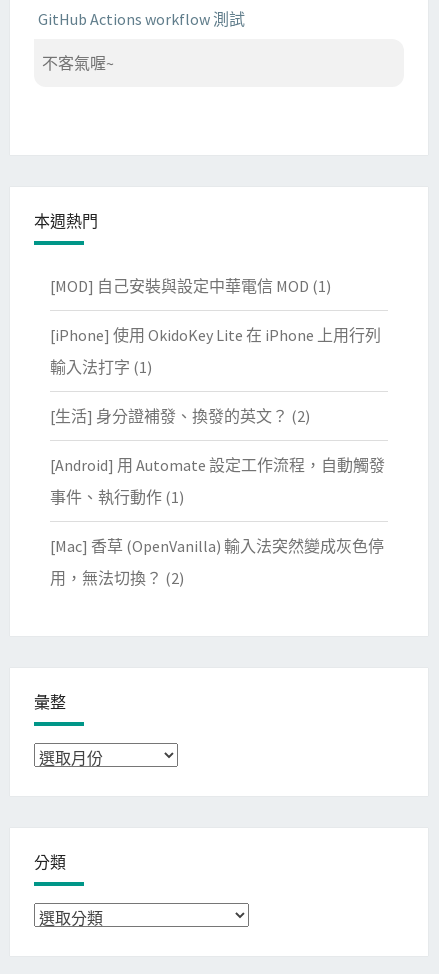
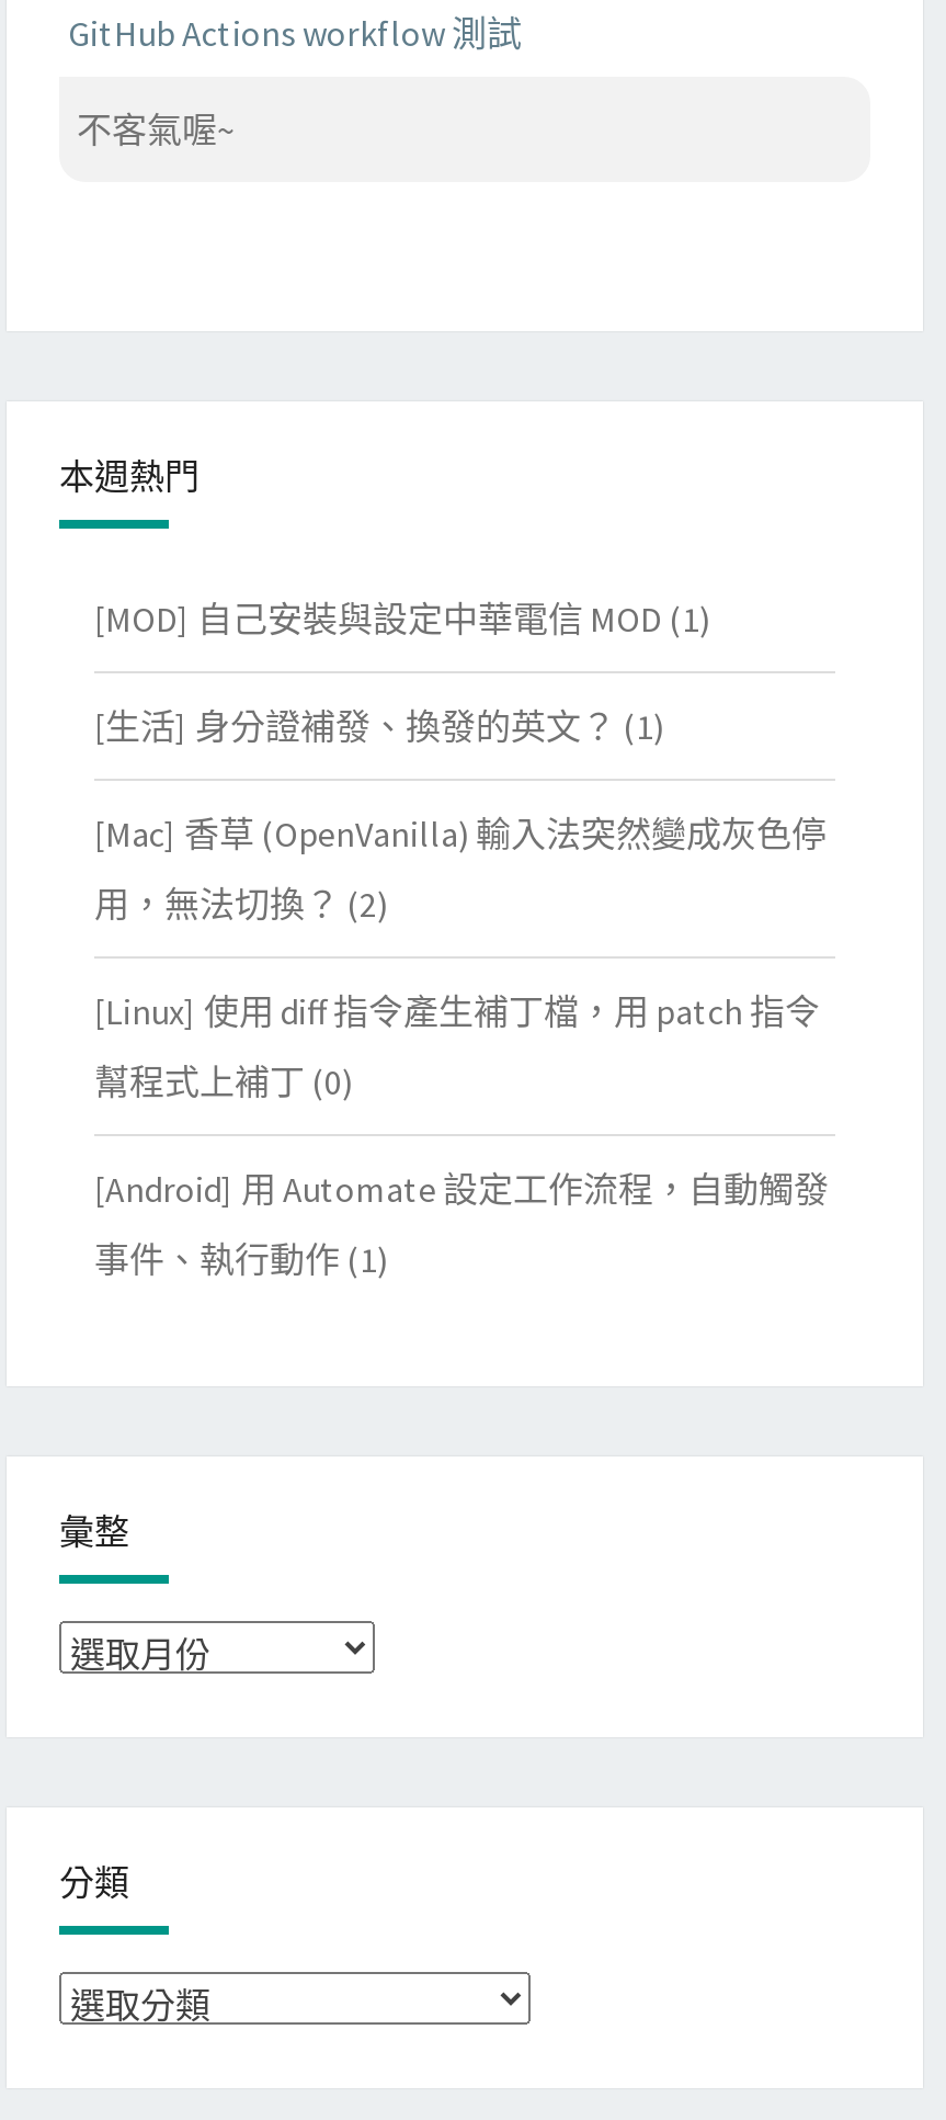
- [iPhone] 使用 OkidoKey Lite 在 iPhone 上用行列
- 輸入法打字 (1)
- [生活] 身分證補發、換發的英文？ (2)
+ [生活] 身分證補發、換發的英文？ (1)
+ [Linux] 使用 diff 指令產生補丁檔，用 patch 指令
+ 幫程式上補丁 (0)

moved down: [Android] 用 Automate 設定工作流程，自動觸發 | 事件、執行動作 (1)

moved up: [Mac] 香草 (OpenVanilla) 輸入法突然變成灰色停 | 用，無法切換？ (2)
